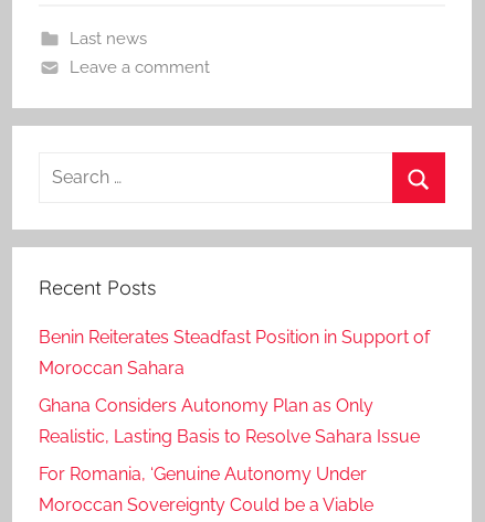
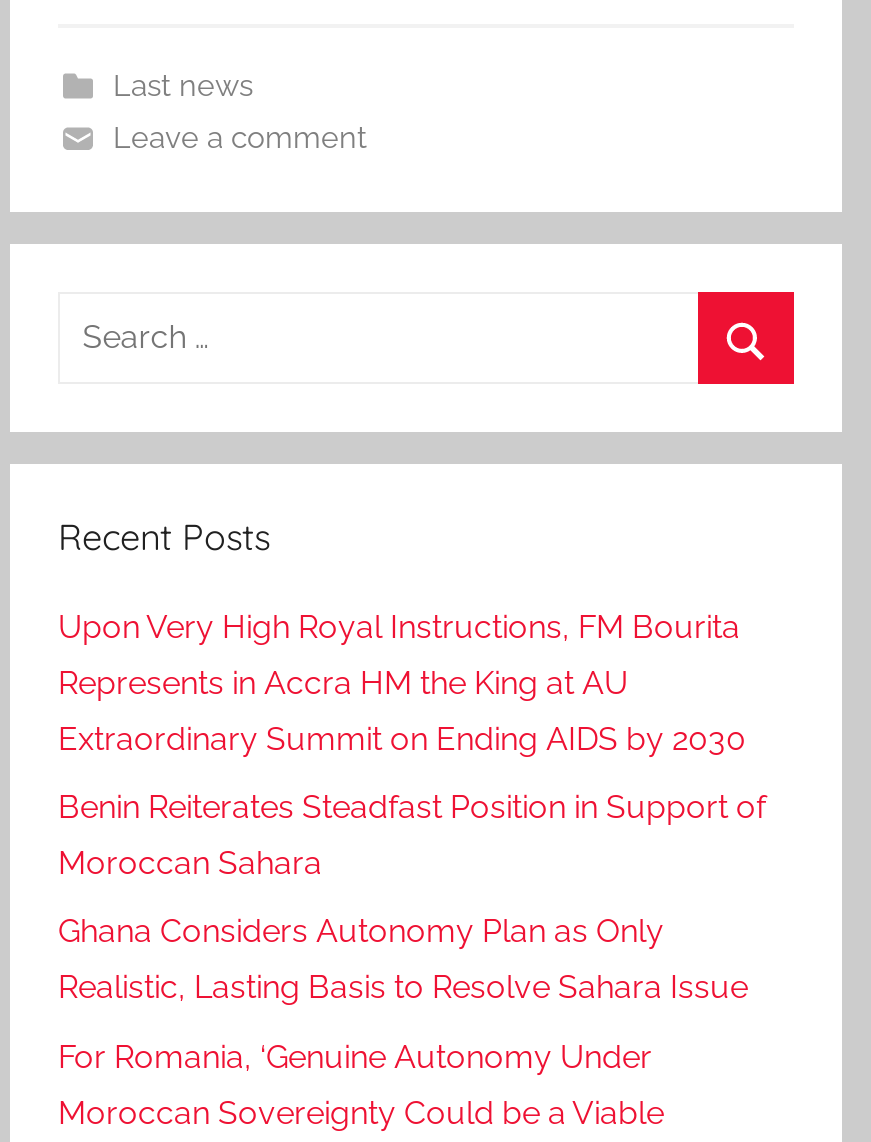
+ Upon Very High Royal Instructions, FM Bourita
+ Represents in Accra HM the King at AU
+ Extraordinary Summit on Ending AIDS by 2030
